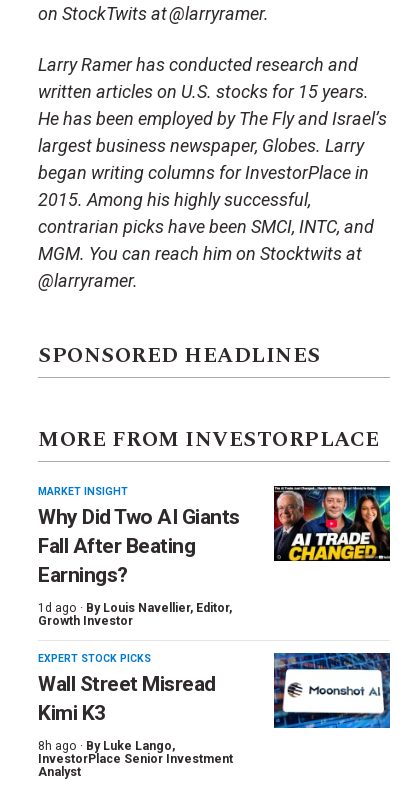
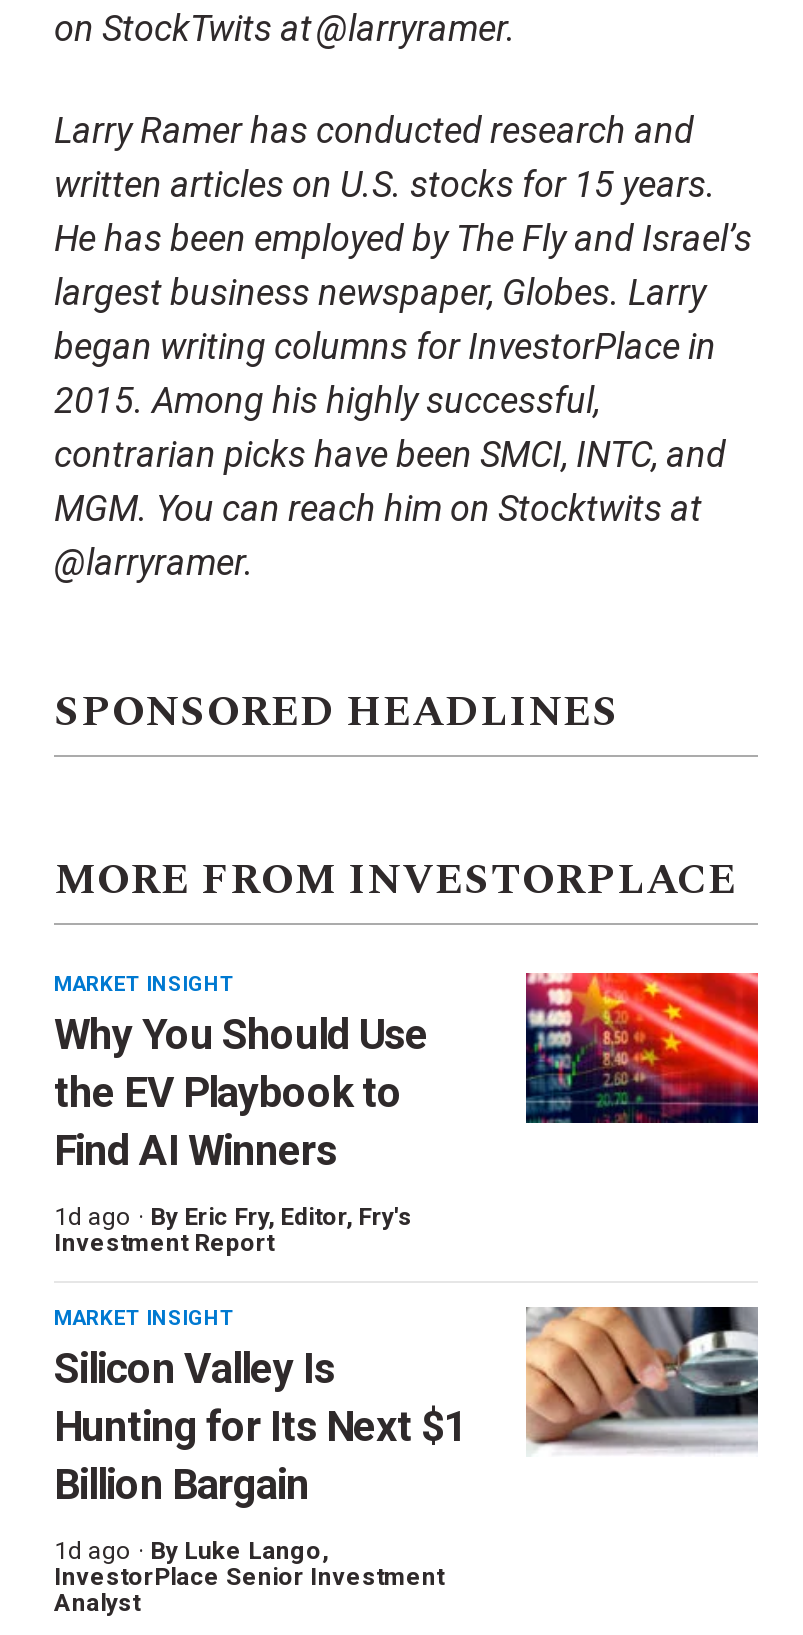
- [image]
+ [image]

- Why Did Two AI Giants
- Fall After Beating
- Earnings?
+ Why You Should Use
+ the EV Playbook to
+ Find AI Winners

- 1d ago · By Louis Navellier, Editor,
- Growth Investor
+ 1d ago · By Eric Fry, Editor, Fry's
+ Investment Report

- EXPERT STOCK PICKS
- Wall Street Misread
- Kimi K3
+ MARKET INSIGHT
+ Silicon Valley Is
+ Hunting for Its Next $1
+ Billion Bargain

- [image]
+ [image]

- 8h ago · By Luke Lango,
+ 1d ago · By Luke Lango,
